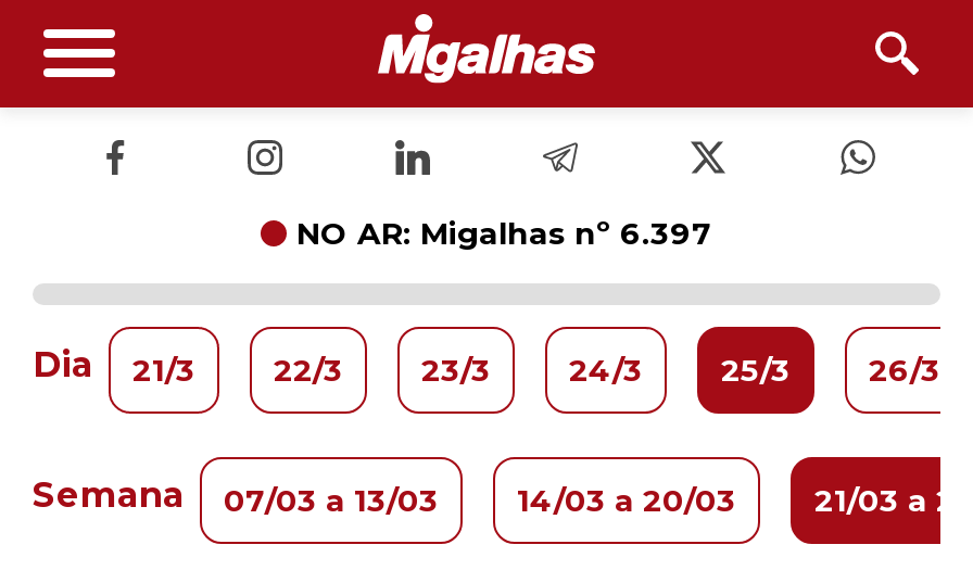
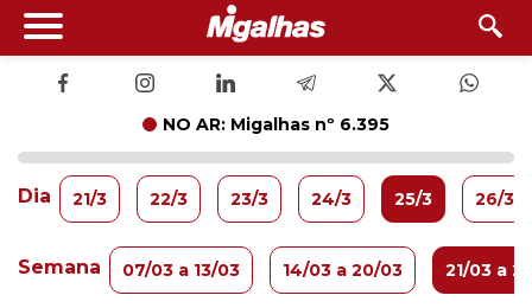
- NO AR: Migalhas nº 6.397
+ NO AR: Migalhas nº 6.395
